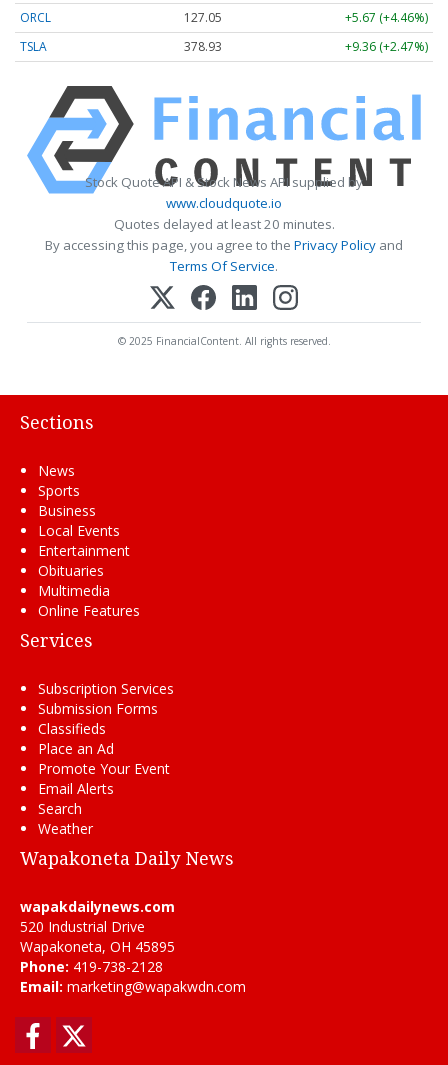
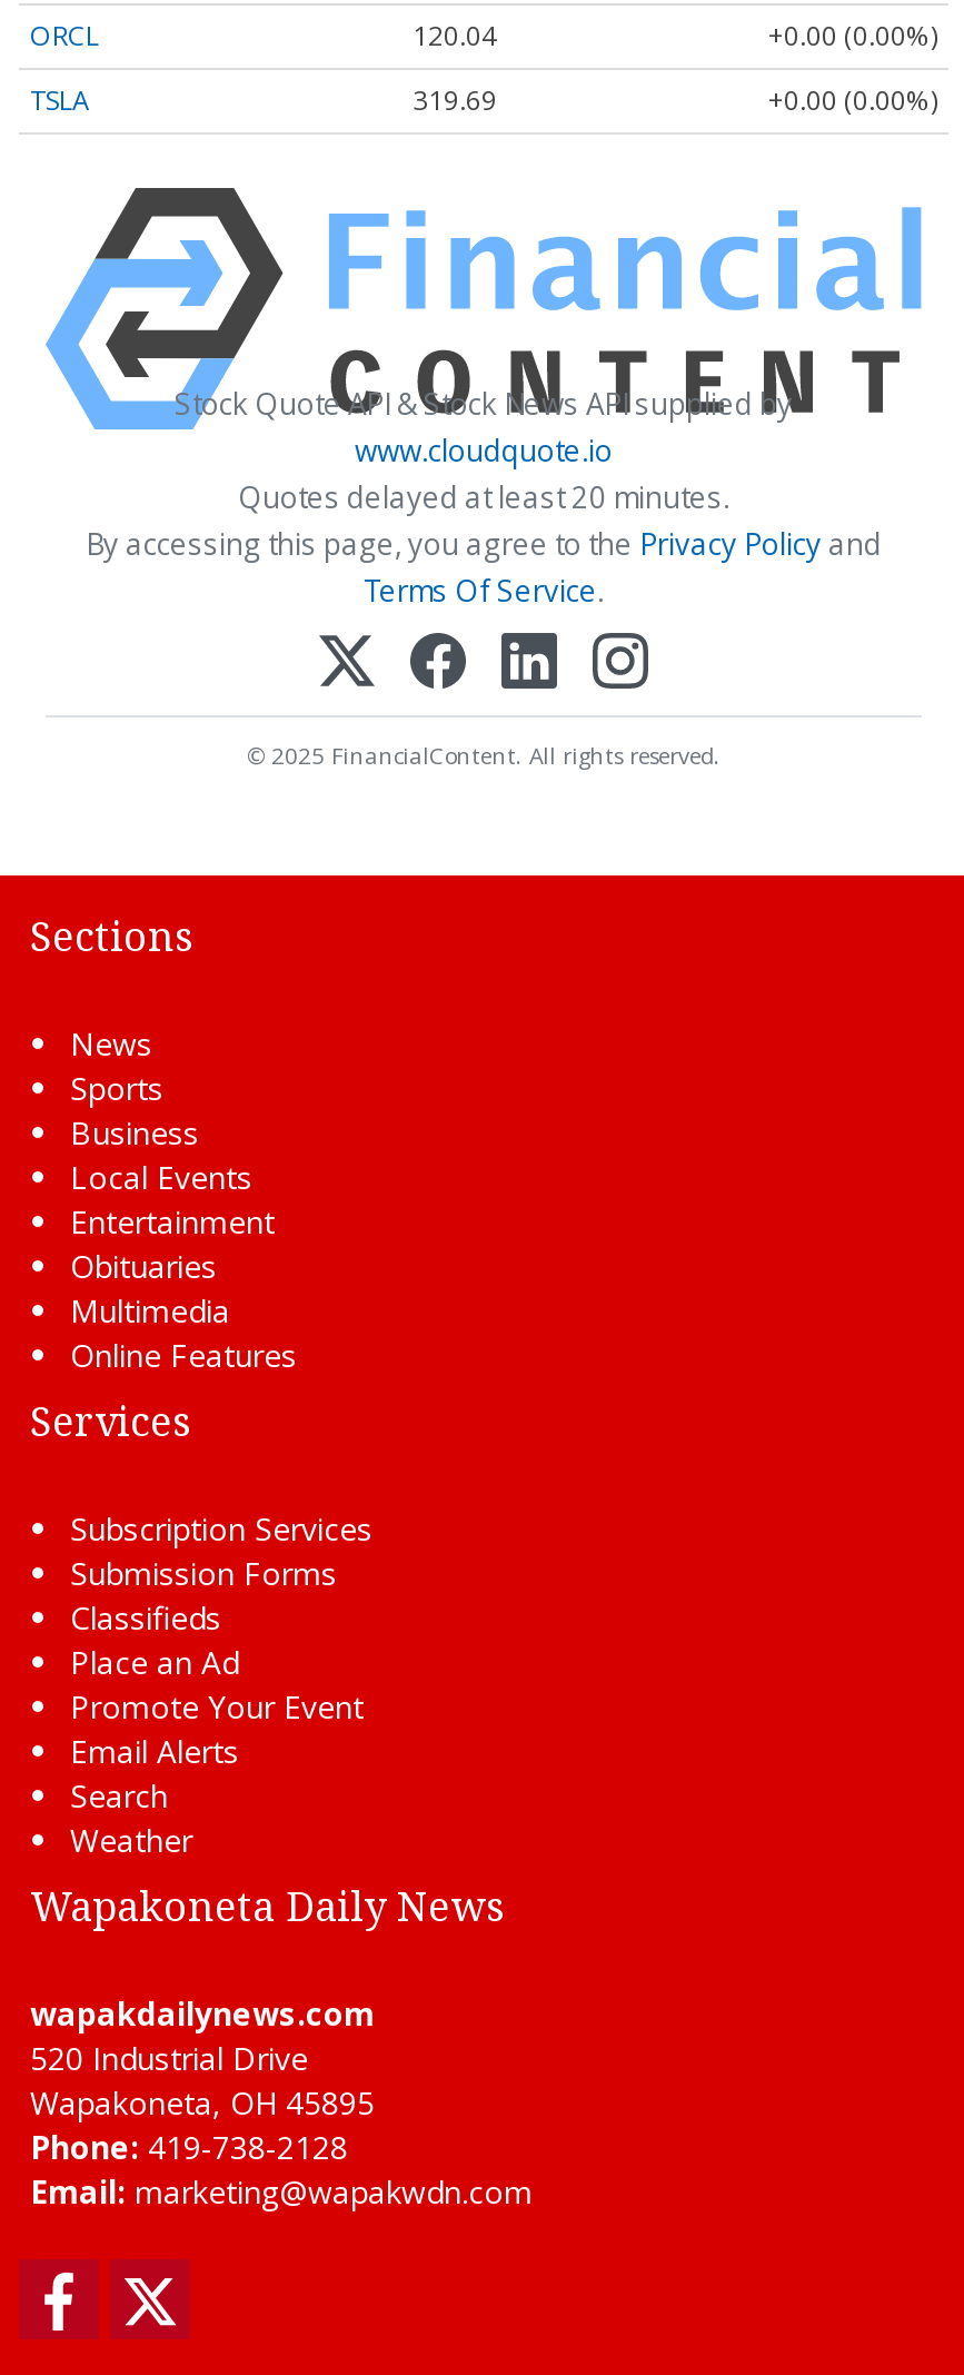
- 127.05
+ 120.04

- +5.67 (+4.46%)
+ +0.00 (0.00%)

- 378.93
+ 319.69

- +9.36 (+2.47%)
+ +0.00 (0.00%)
